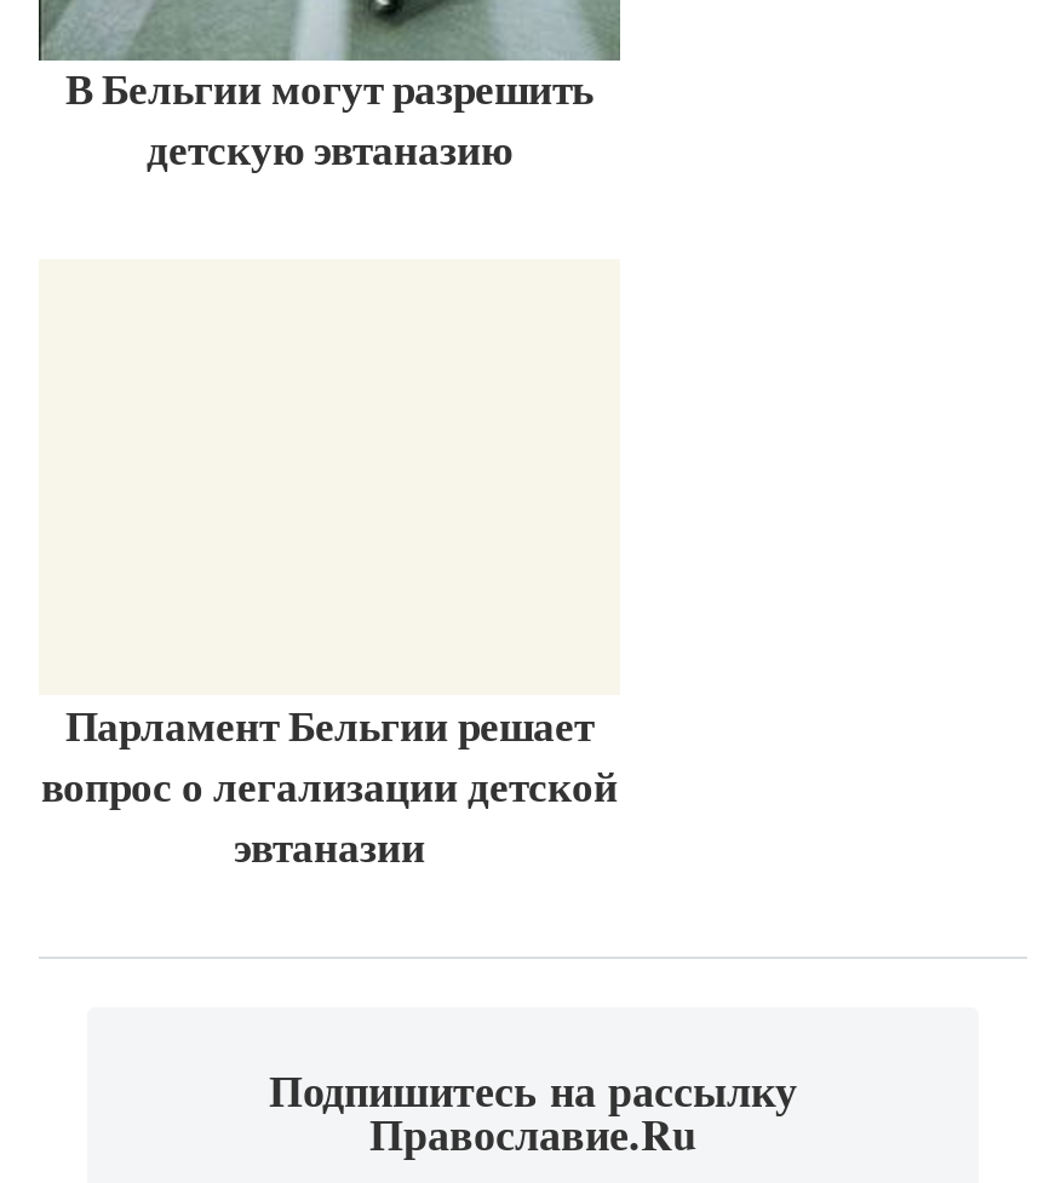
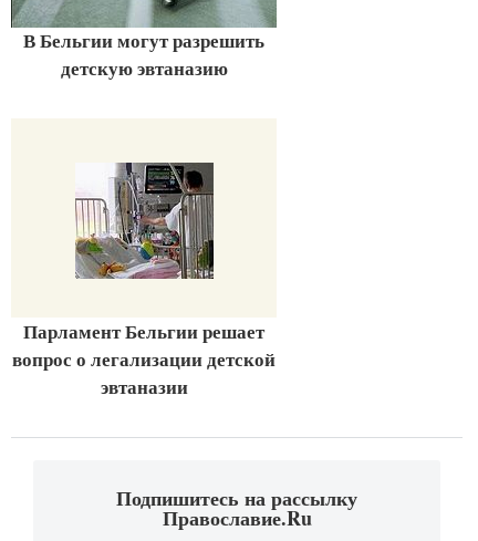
+ [image]
